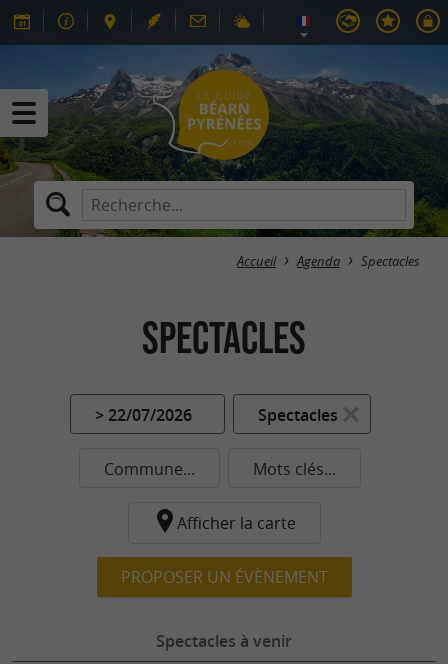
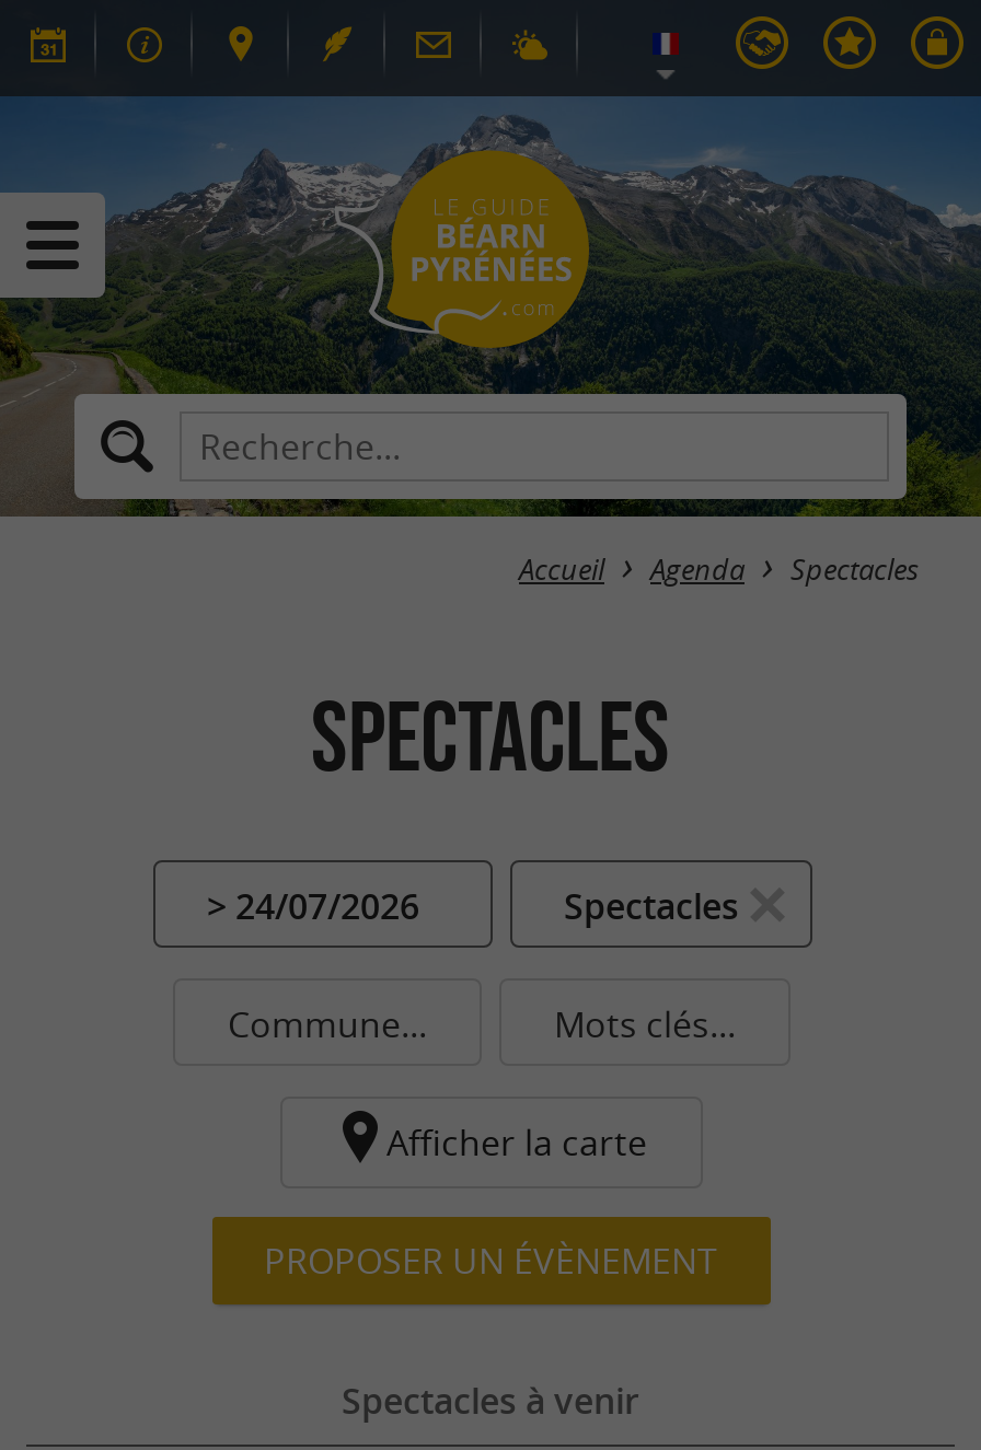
- > 22/07/2026
+ > 24/07/2026
